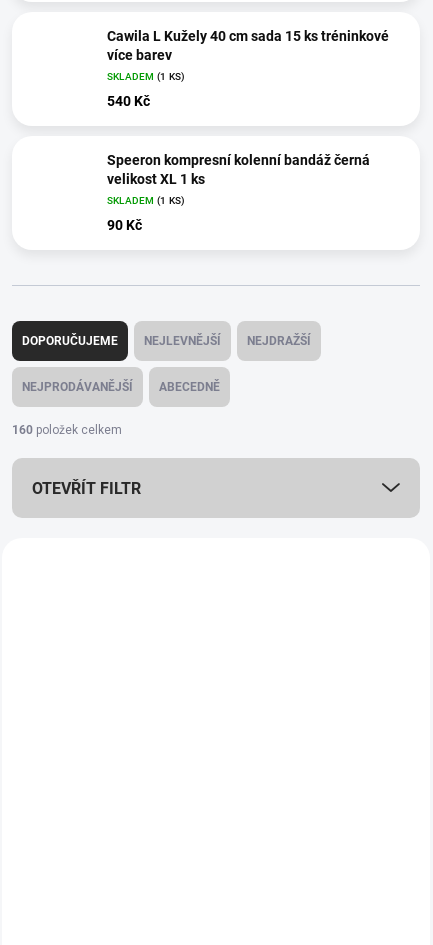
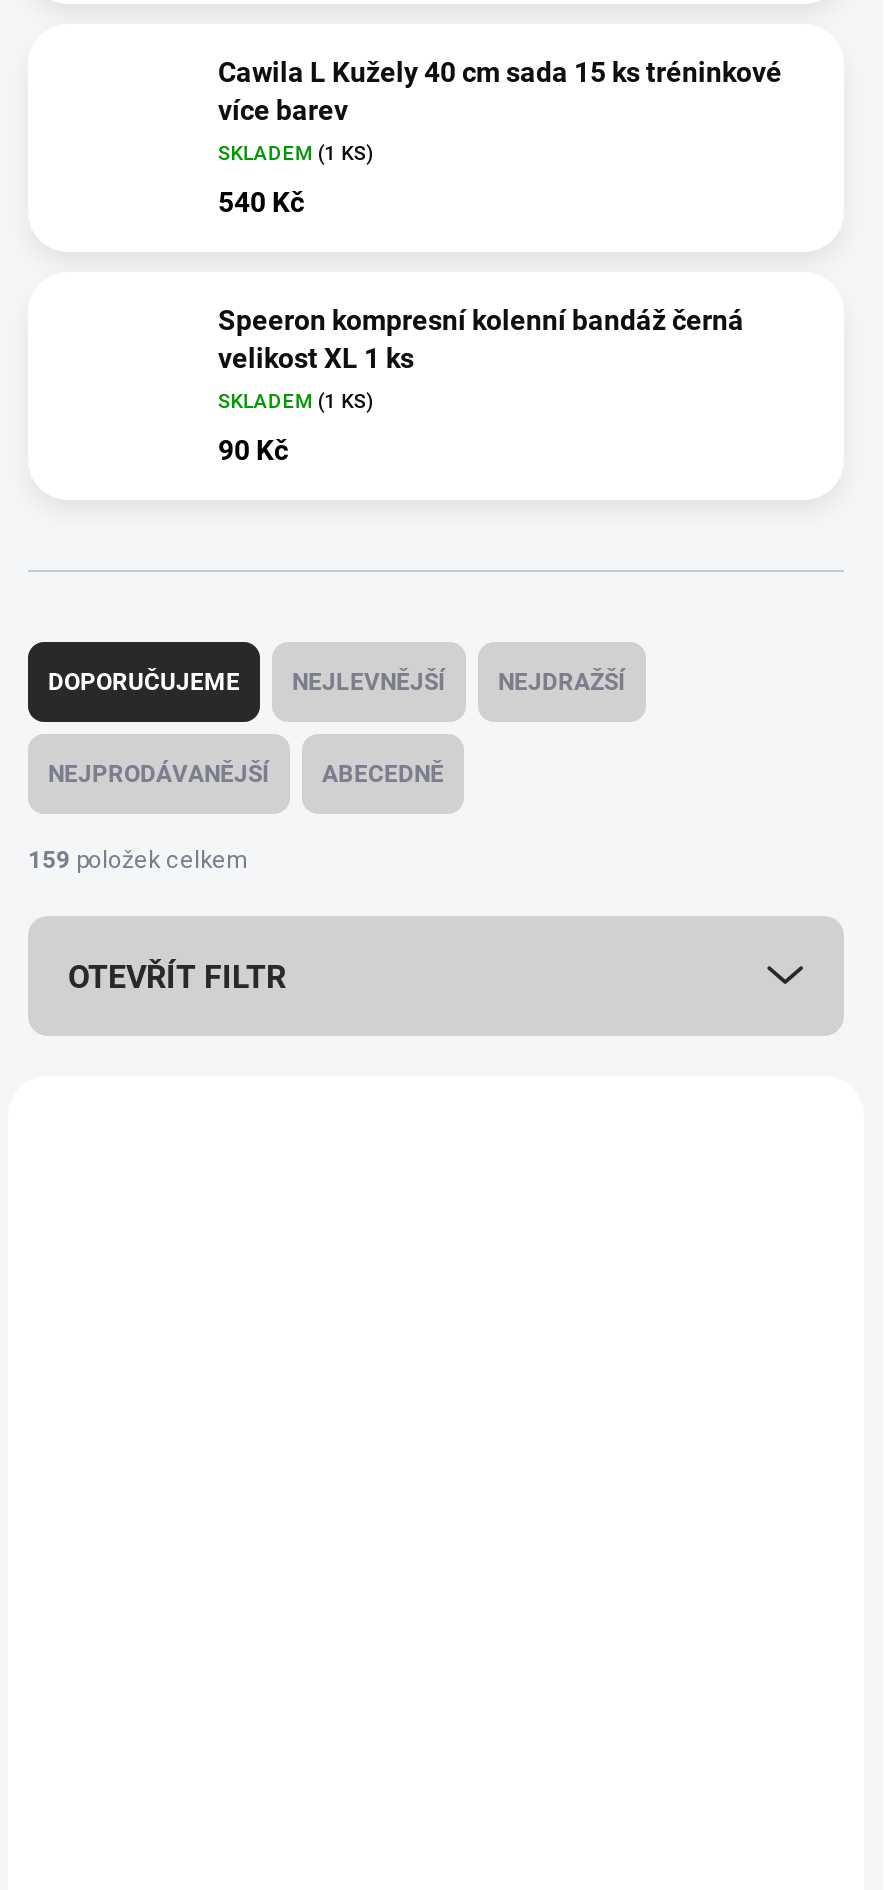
- 160 položek celkem
+ 159 položek celkem
